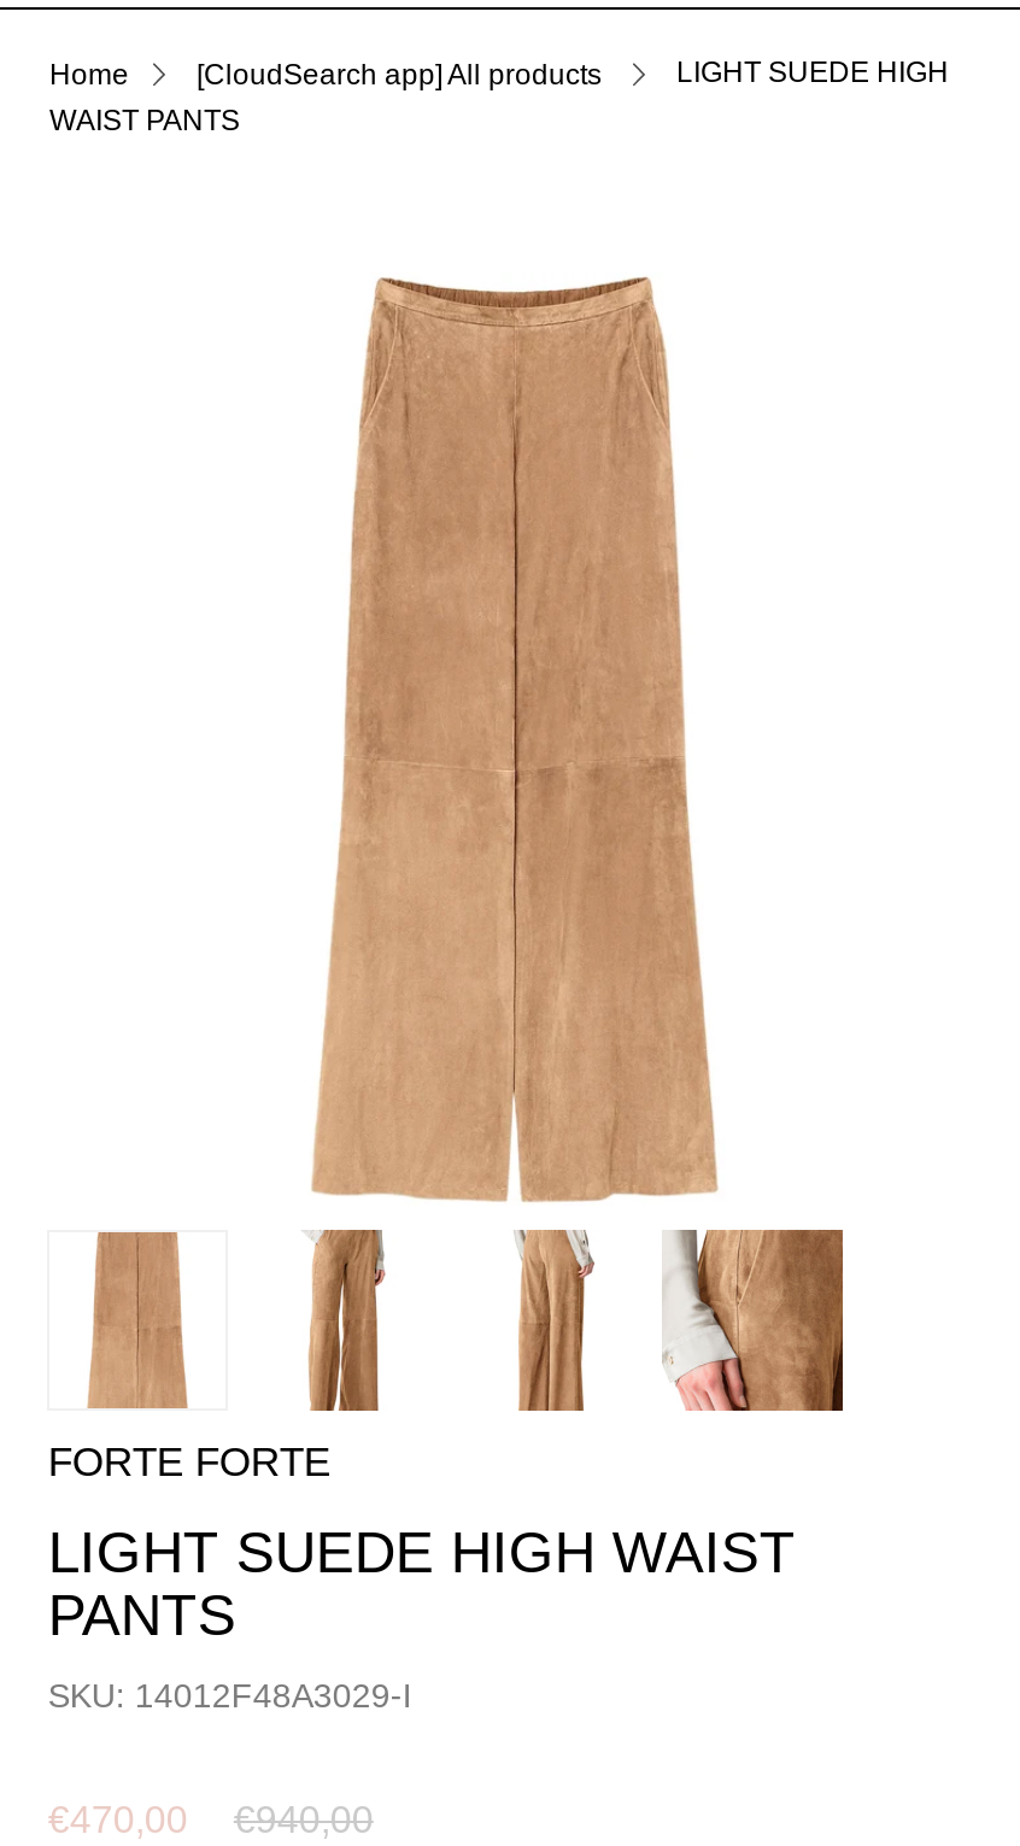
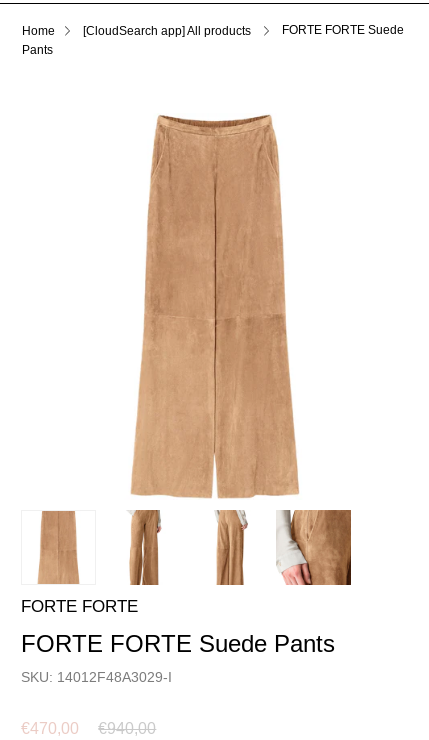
- LIGHT SUEDE HIGH
- WAIST PANTS
+ FORTE FORTE Suede
+ Pants

- LIGHT SUEDE HIGH WAIST
- PANTS
+ FORTE FORTE Suede Pants
